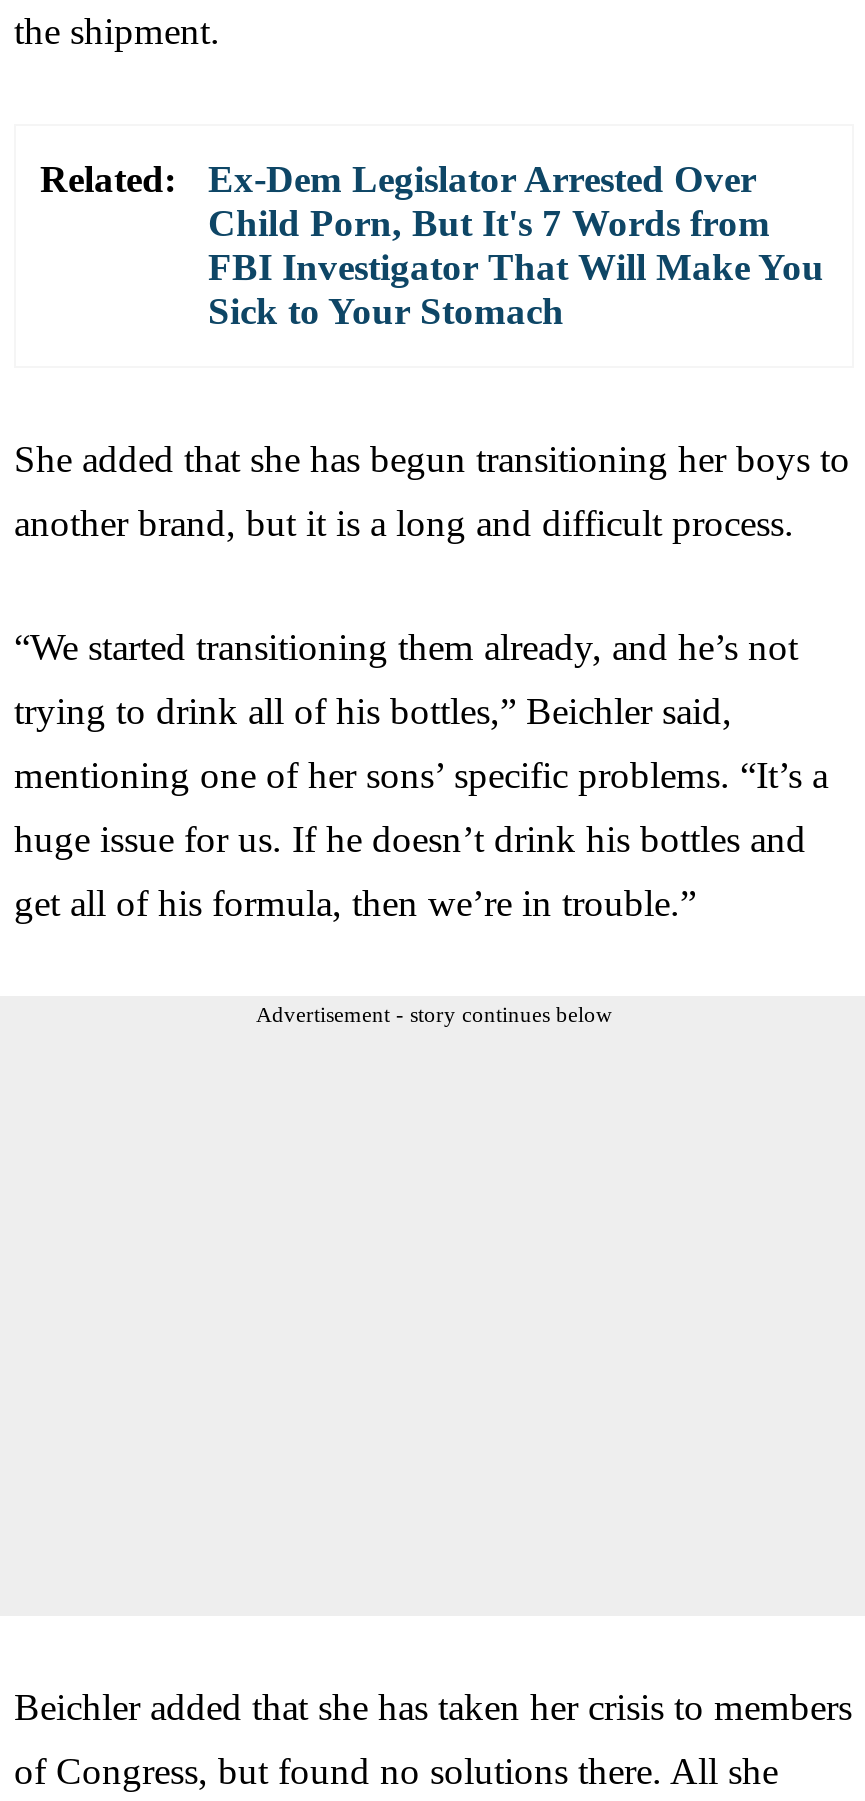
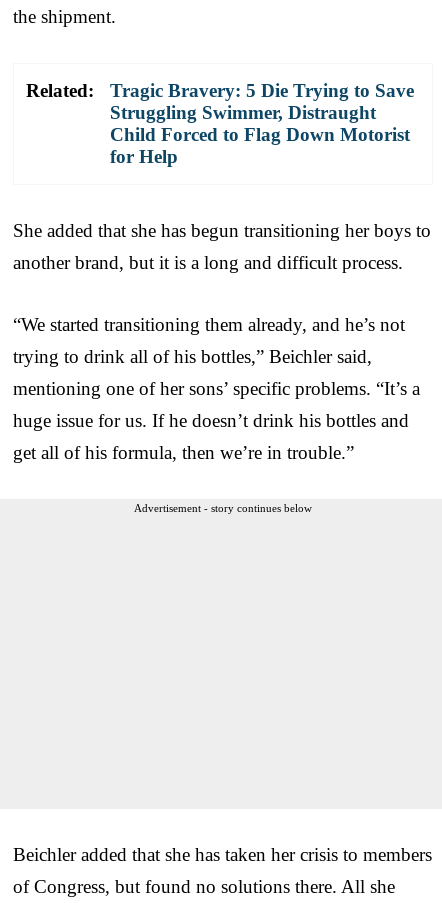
- Ex-Dem Legislator Arrested Over
- Child Porn, But It's 7 Words from
- FBI Investigator That Will Make You
- Sick to Your Stomach
+ Tragic Bravery: 5 Die Trying to Save
+ Struggling Swimmer, Distraught
+ Child Forced to Flag Down Motorist
+ for Help
